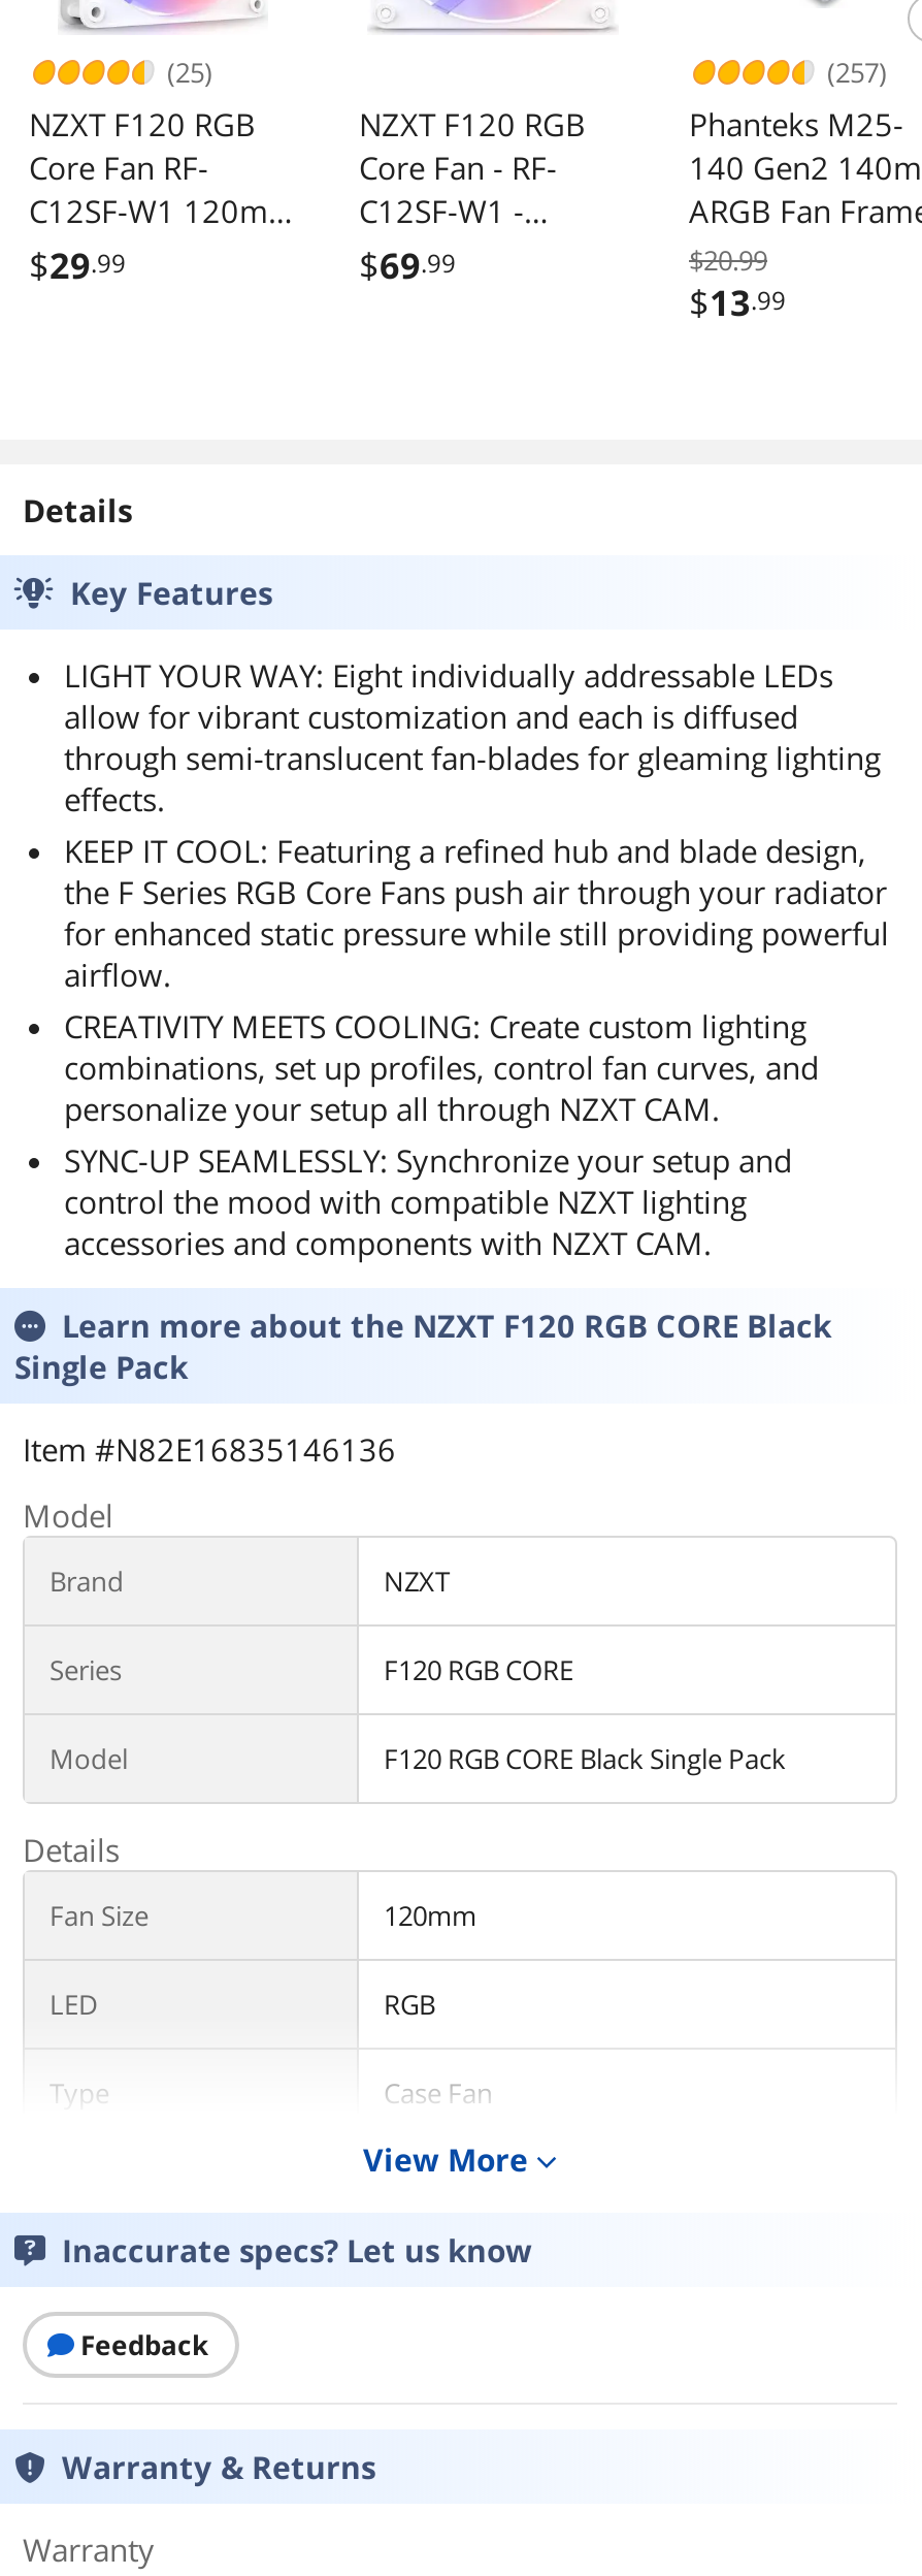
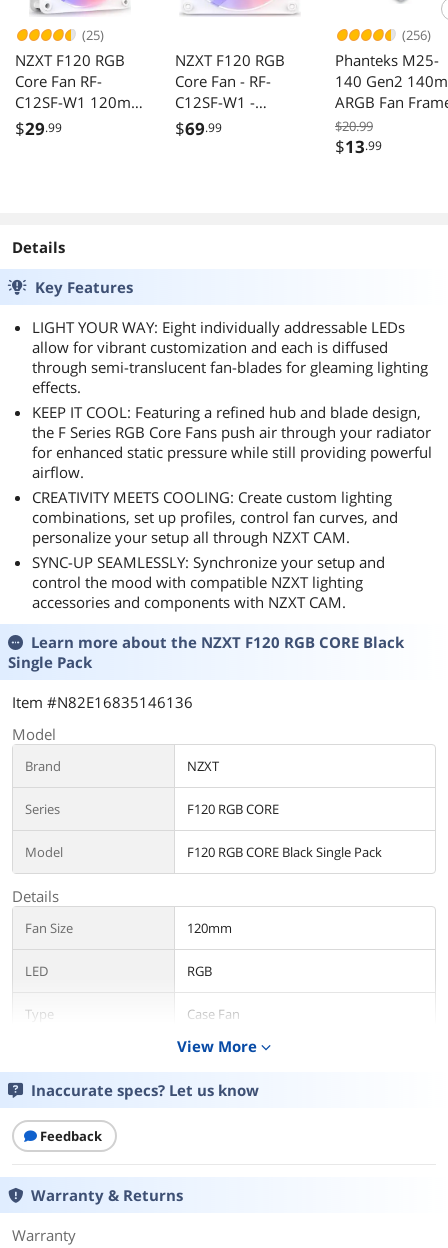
- (257)
+ (256)
